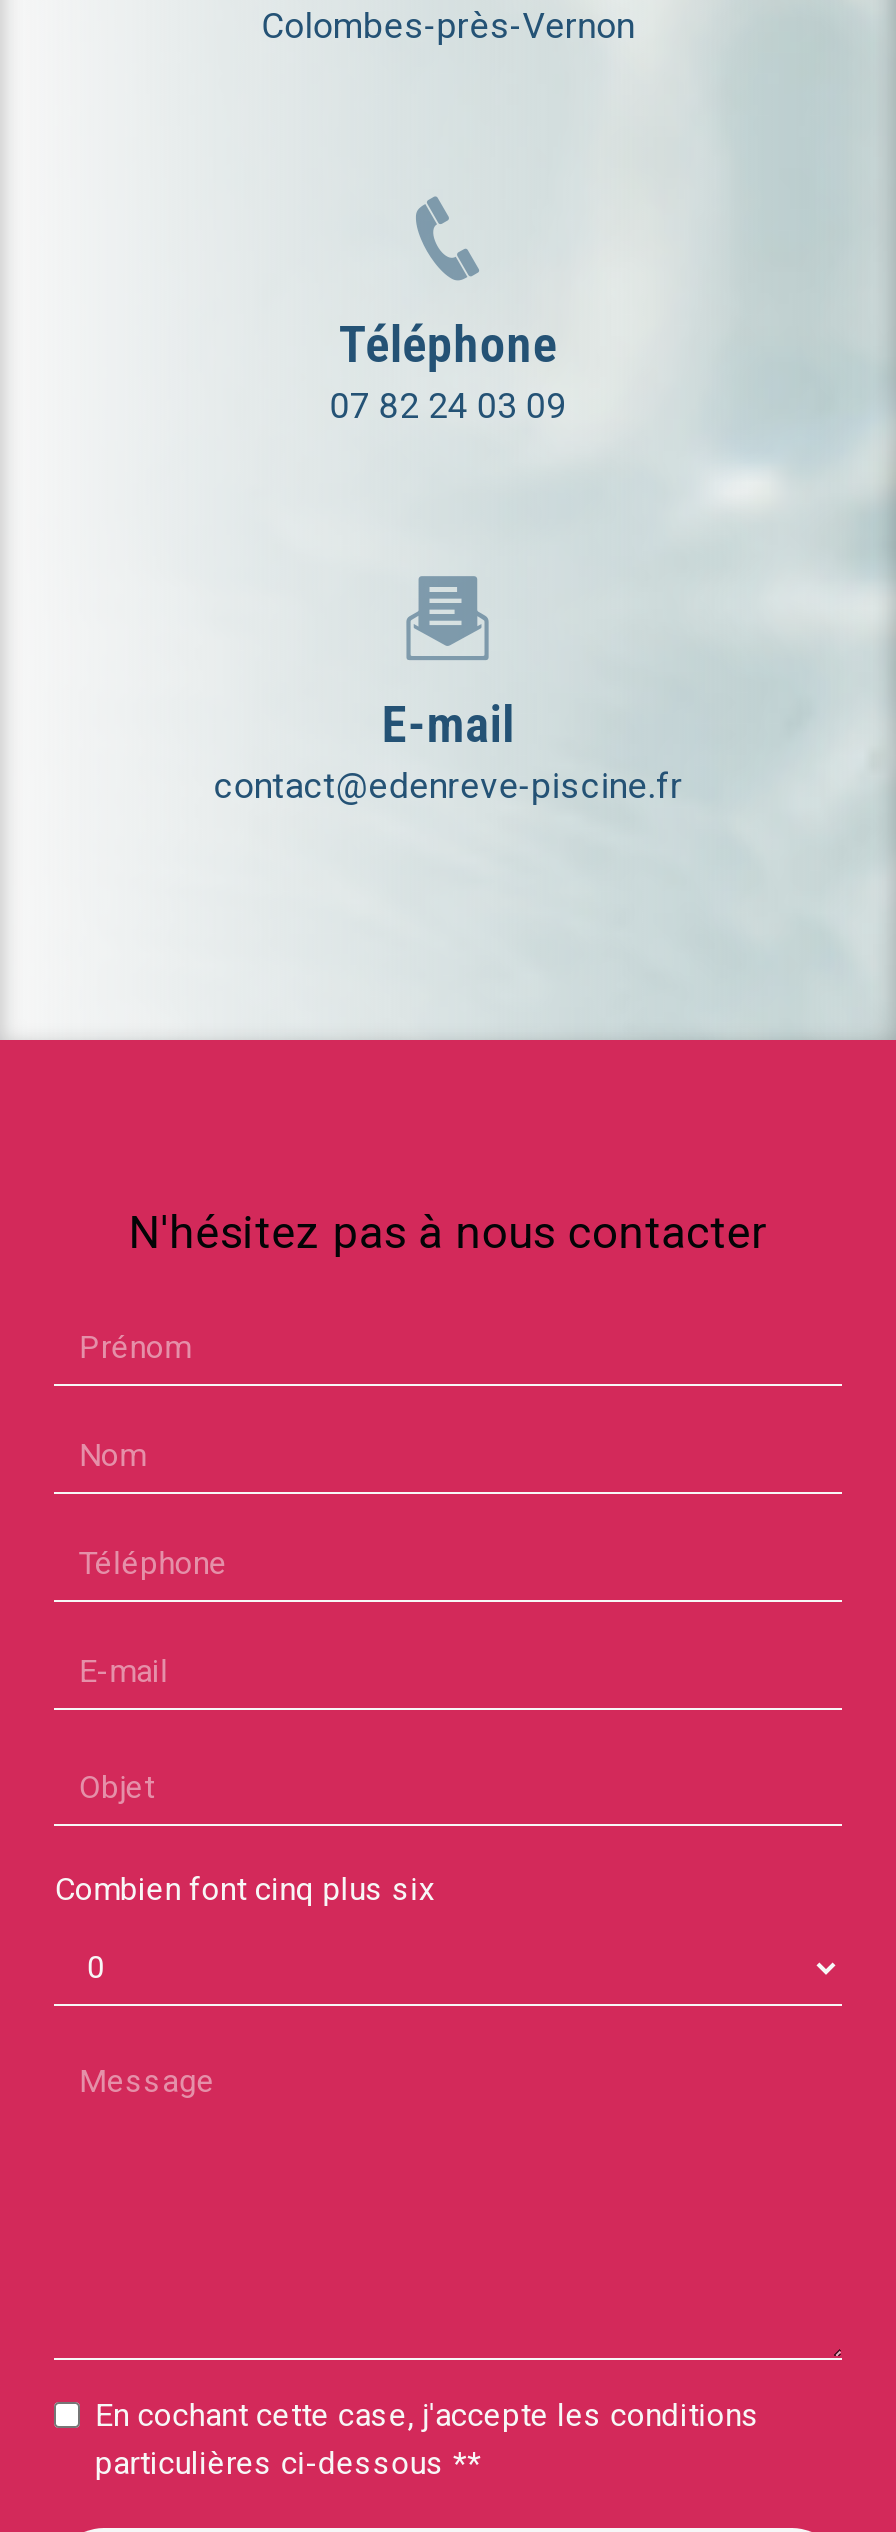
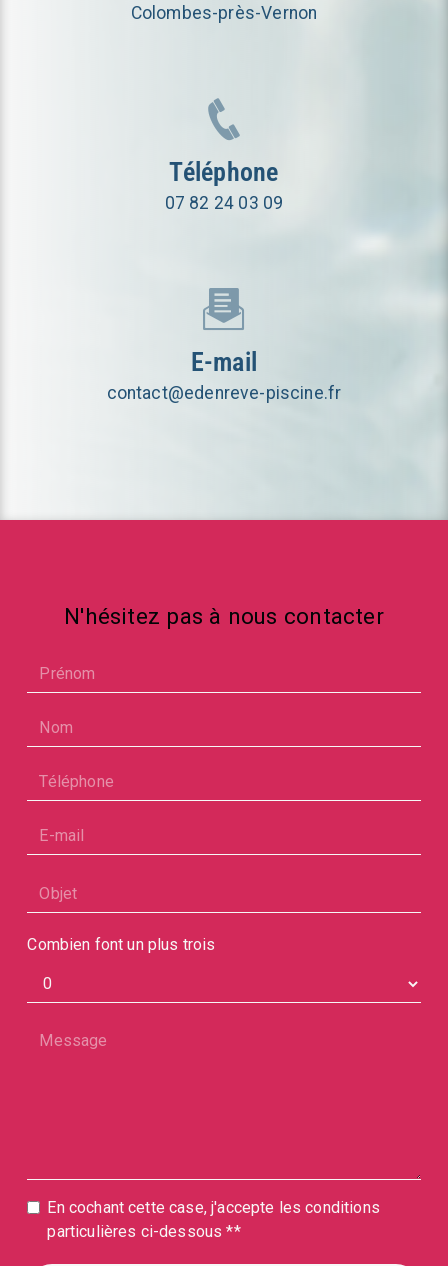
- Combien font cinq plus six
+ Combien font un plus trois
